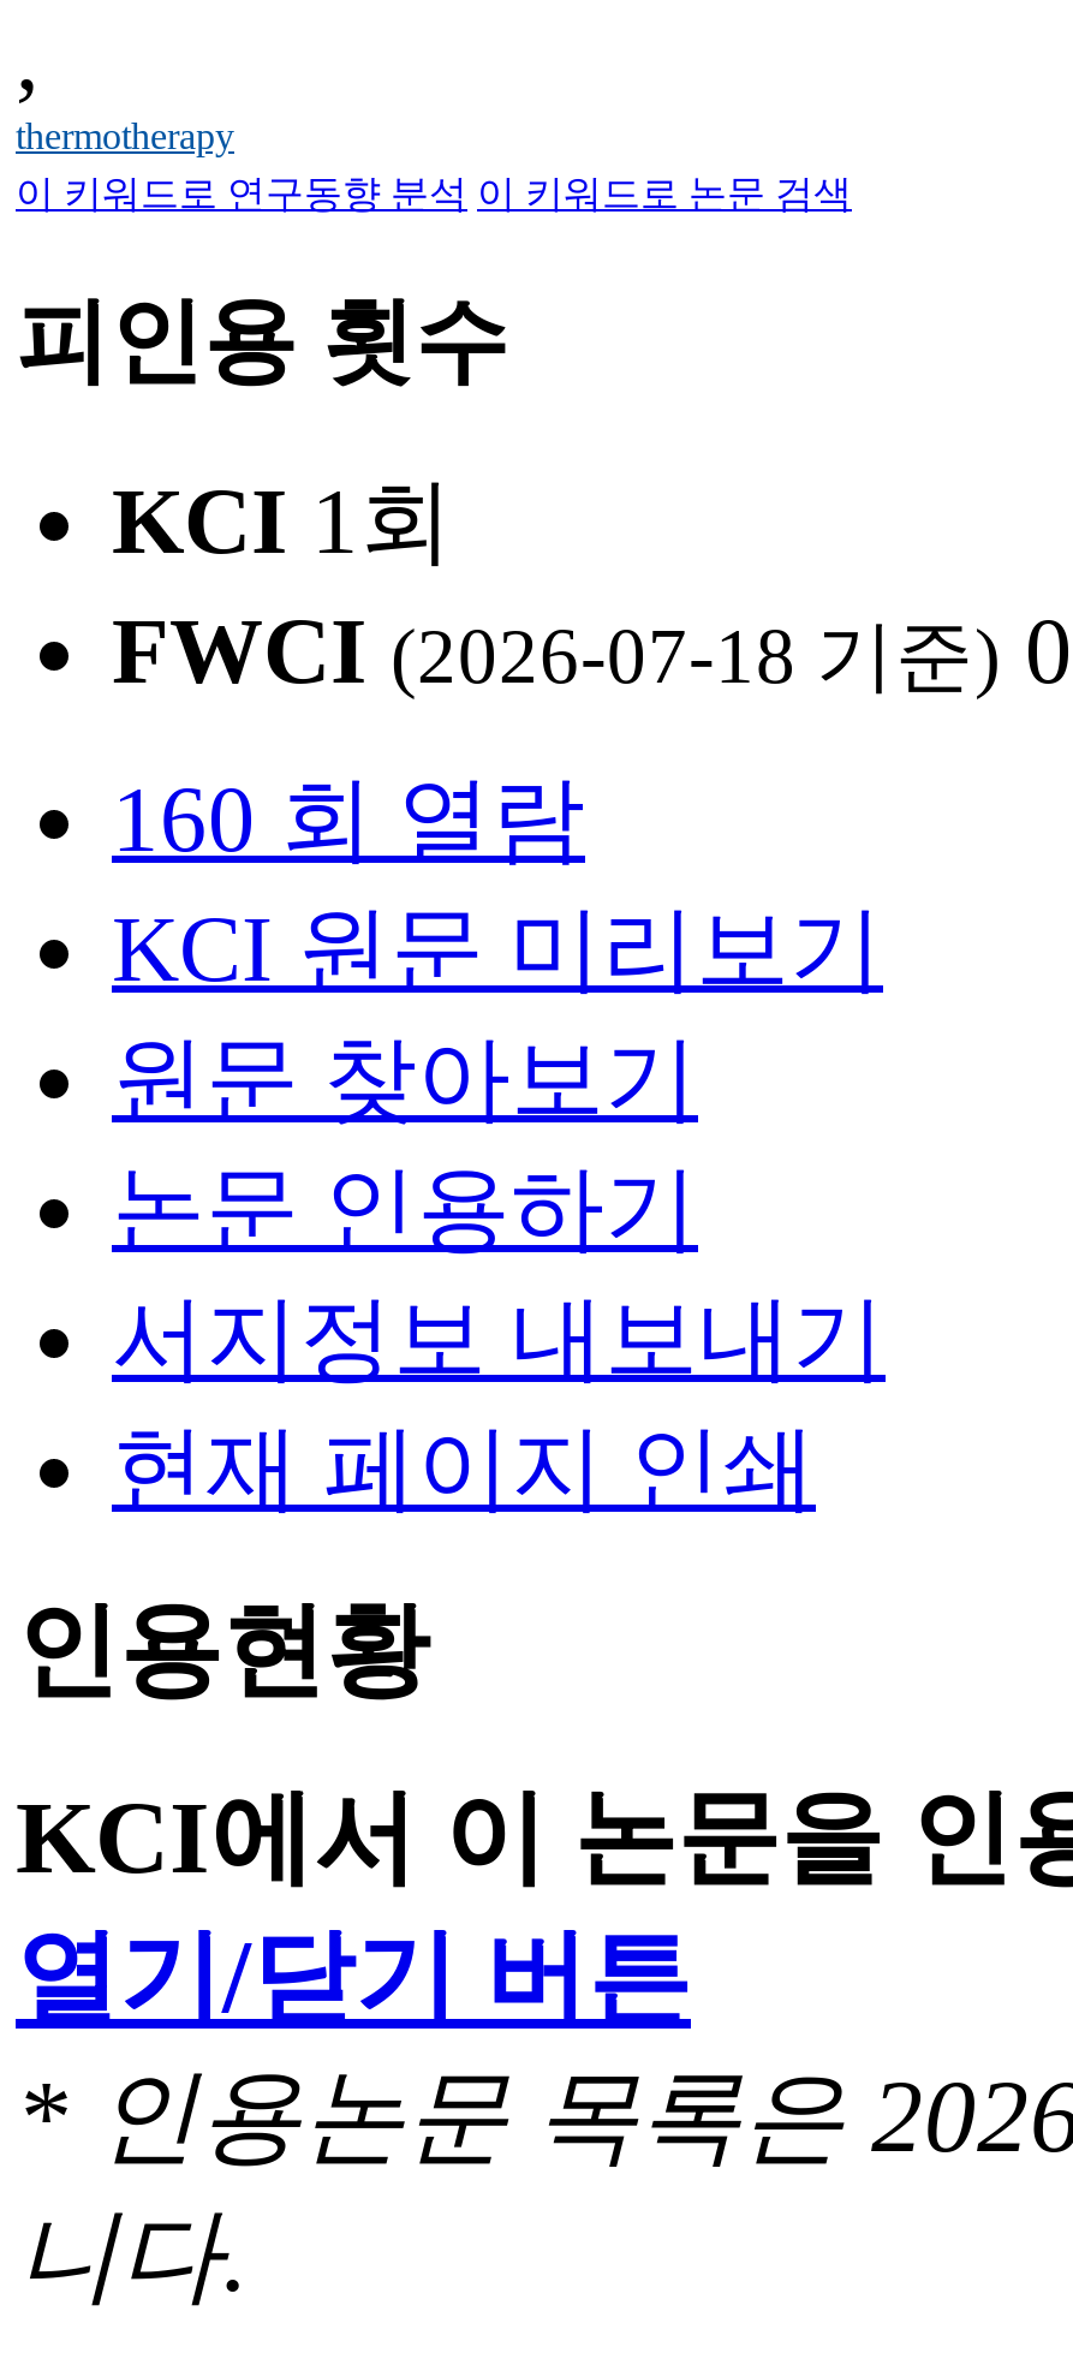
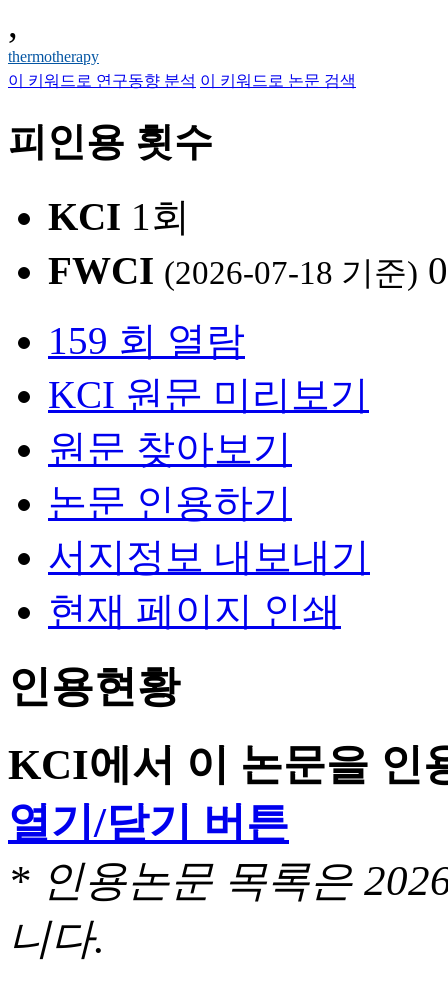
- 160 회 열람
+ 159 회 열람
